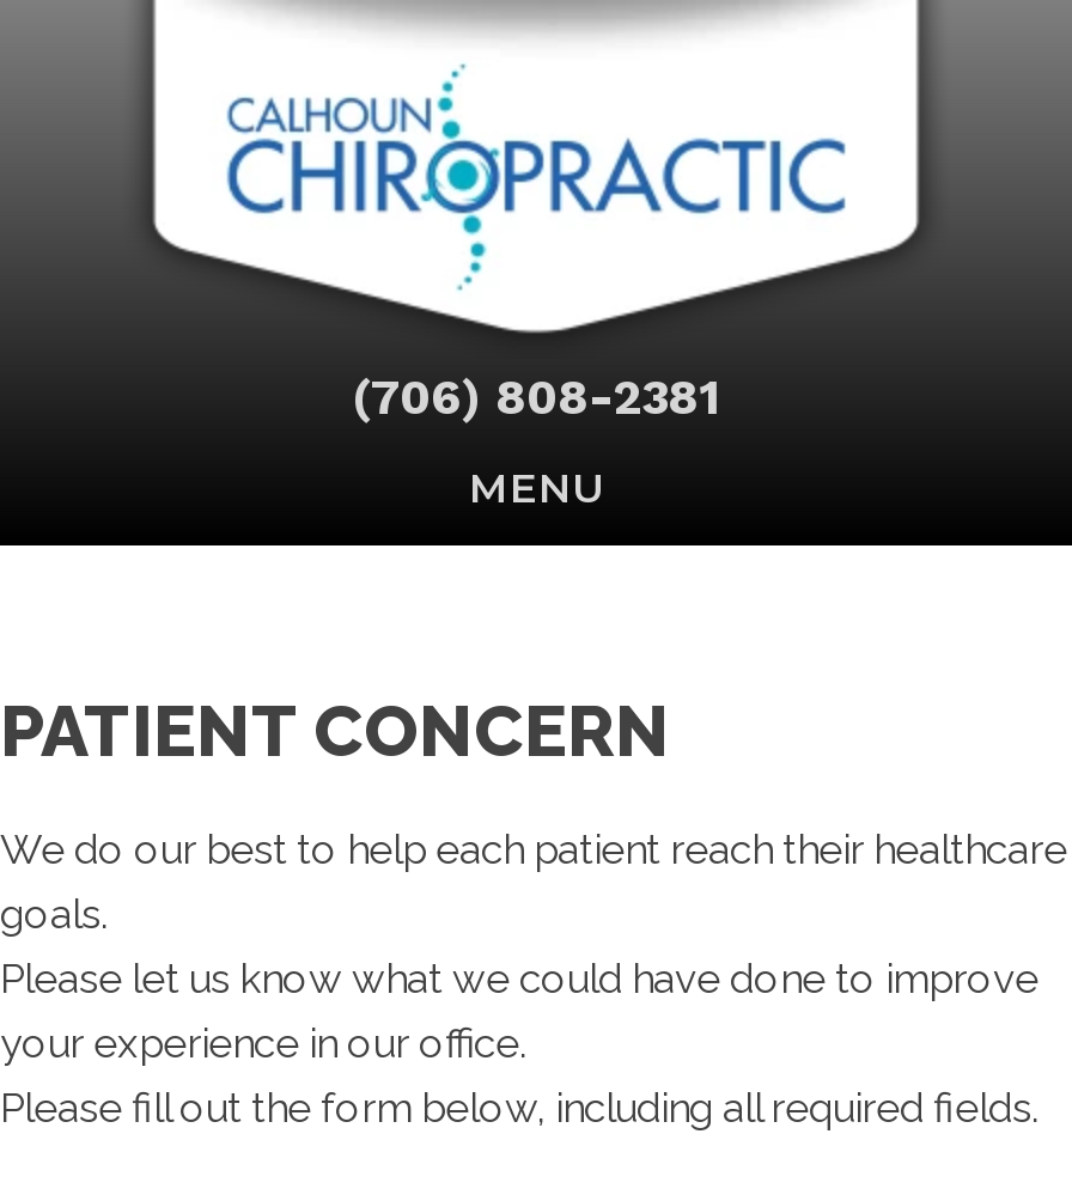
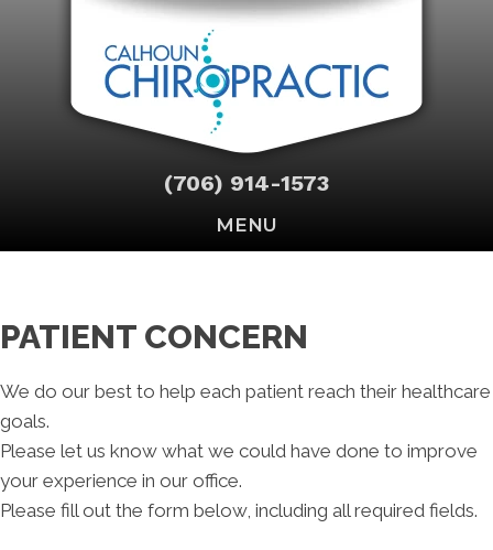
- (706) 808-2381
+ (706) 914-1573
